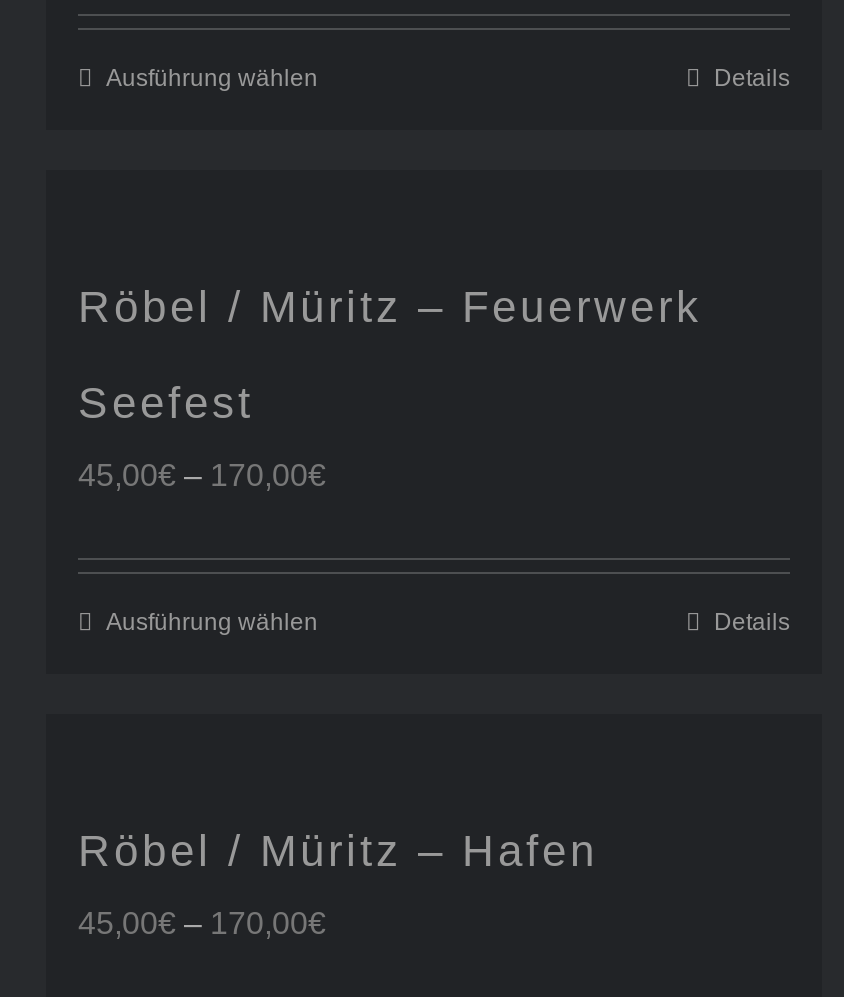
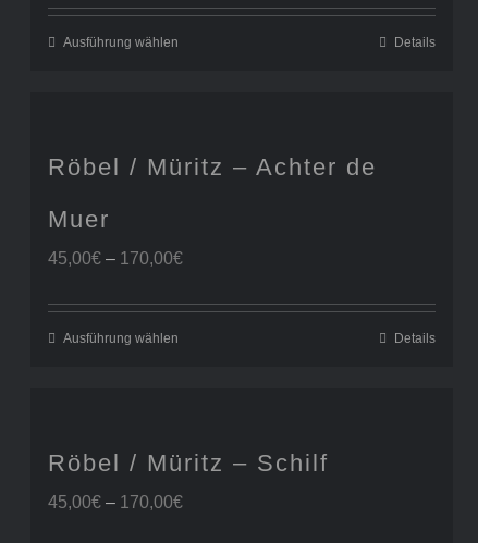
- Röbel / Müritz – Feuerwerk
+ Röbel / Müritz – Achter de

- Seefest
+ Muer

- Röbel / Müritz – Hafen
+ Röbel / Müritz – Schilf
